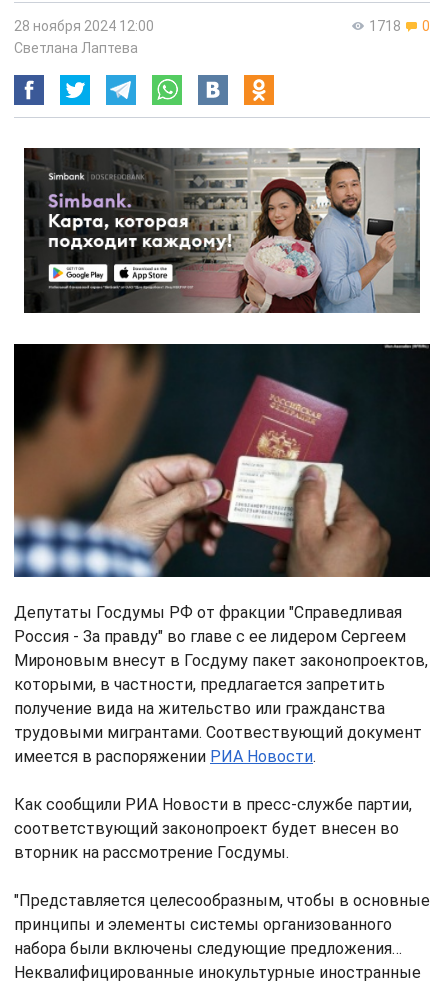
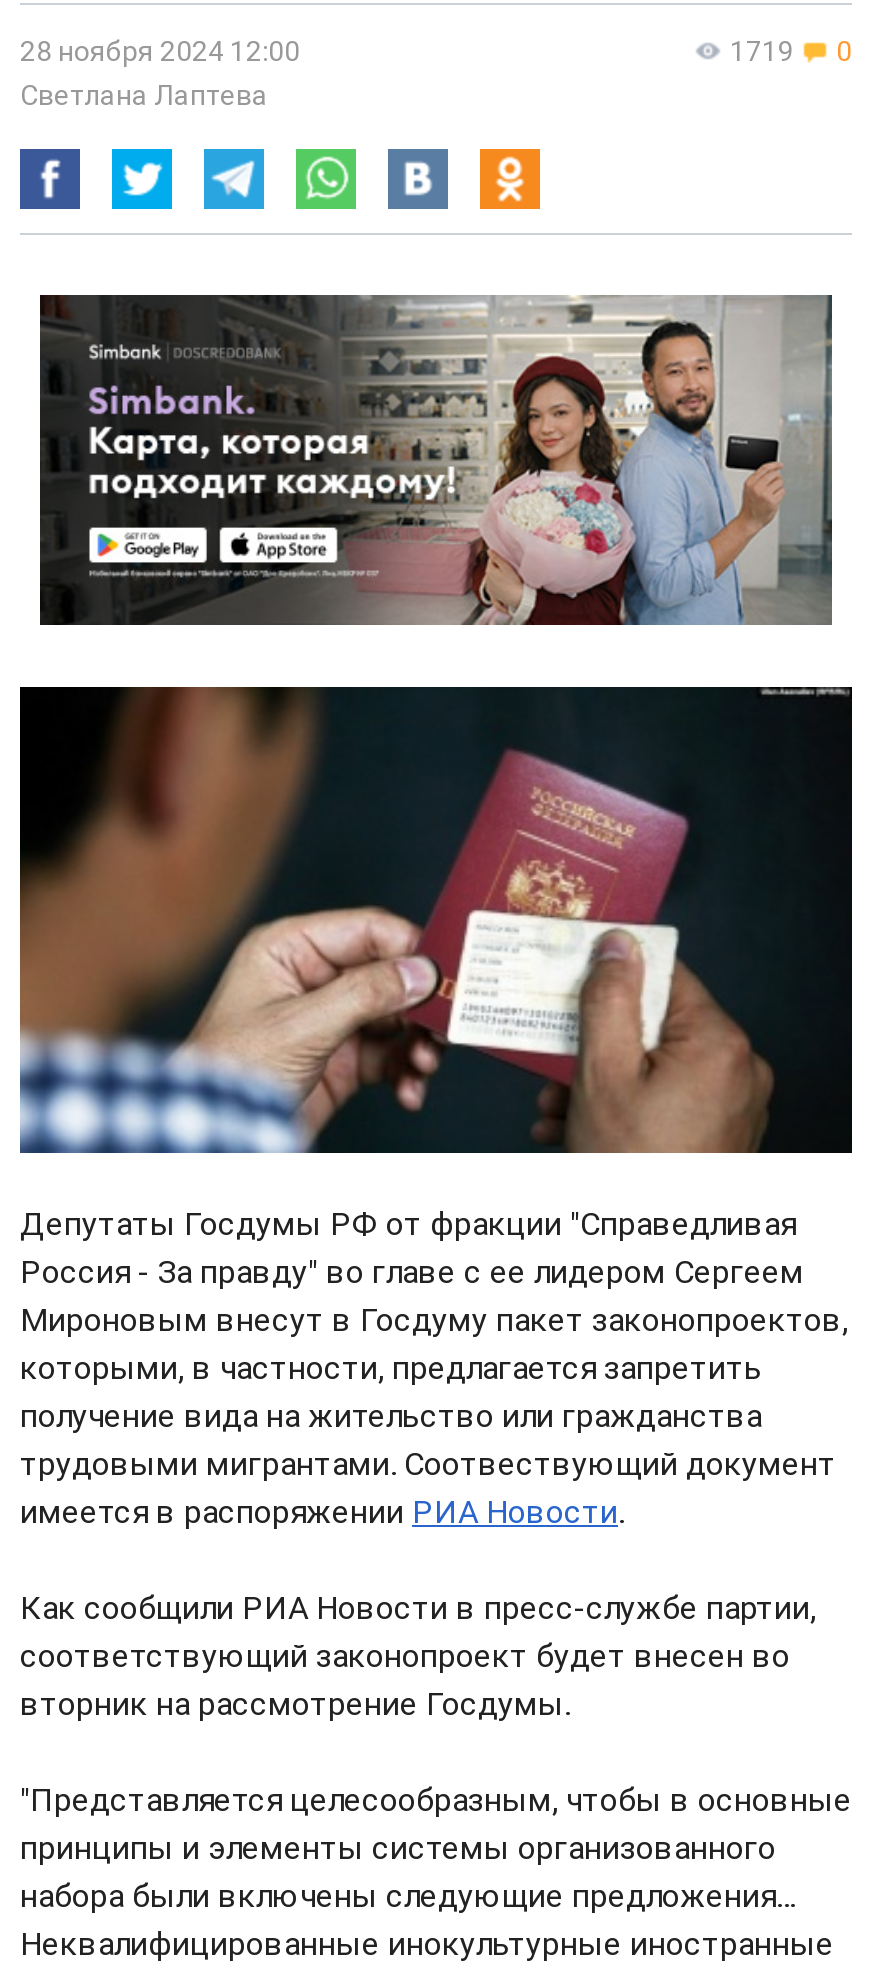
- 1718 0
+ 1719 0
